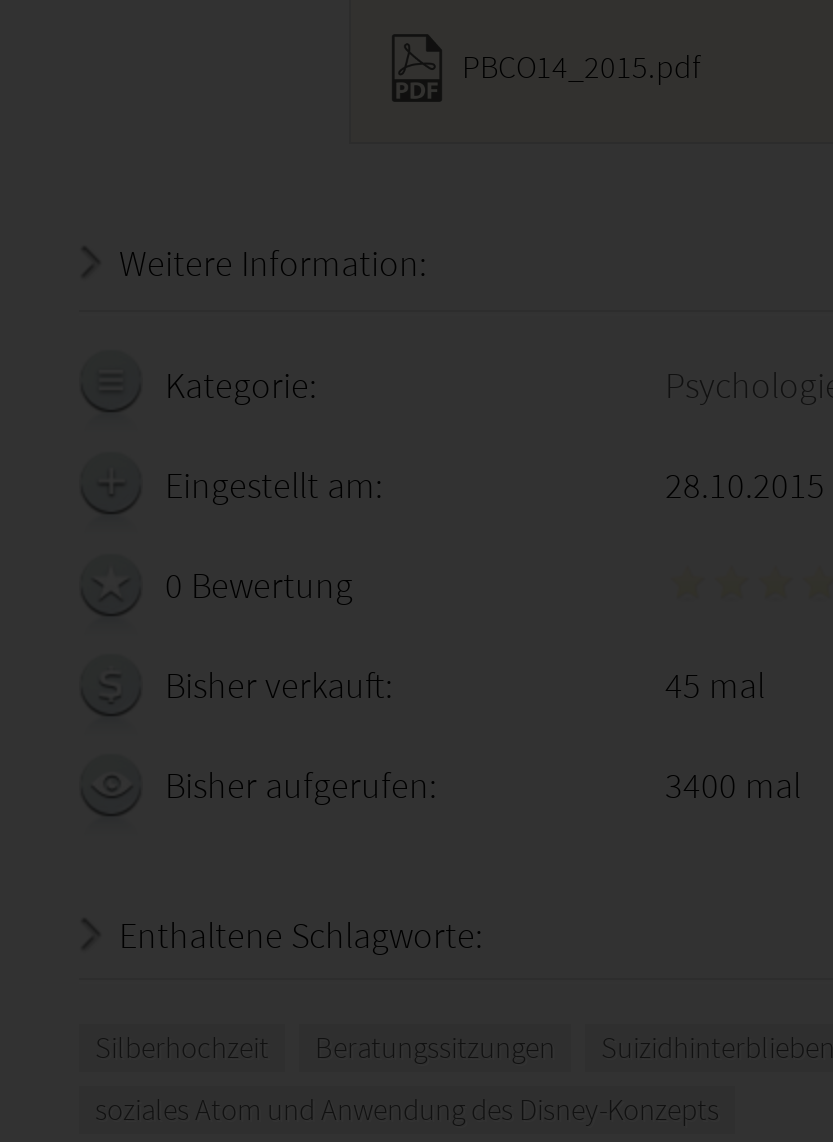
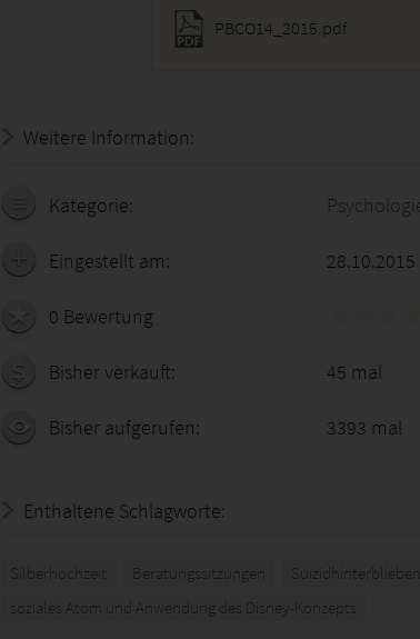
- 3400 mal
+ 3393 mal
